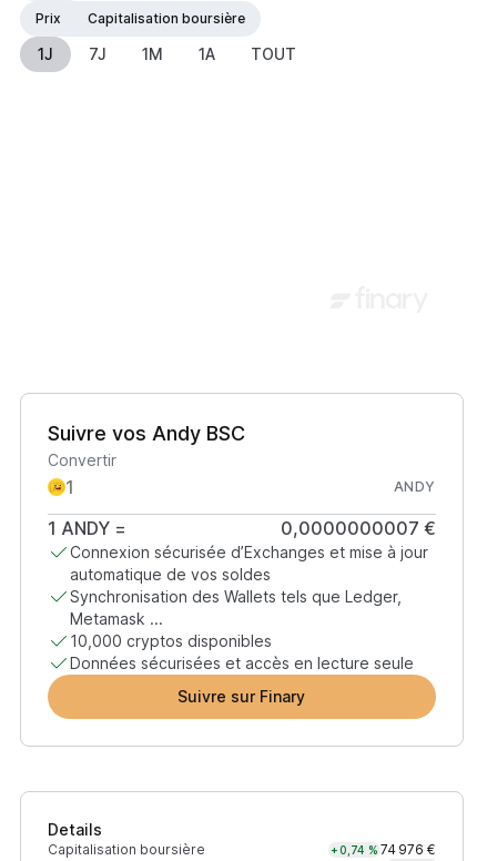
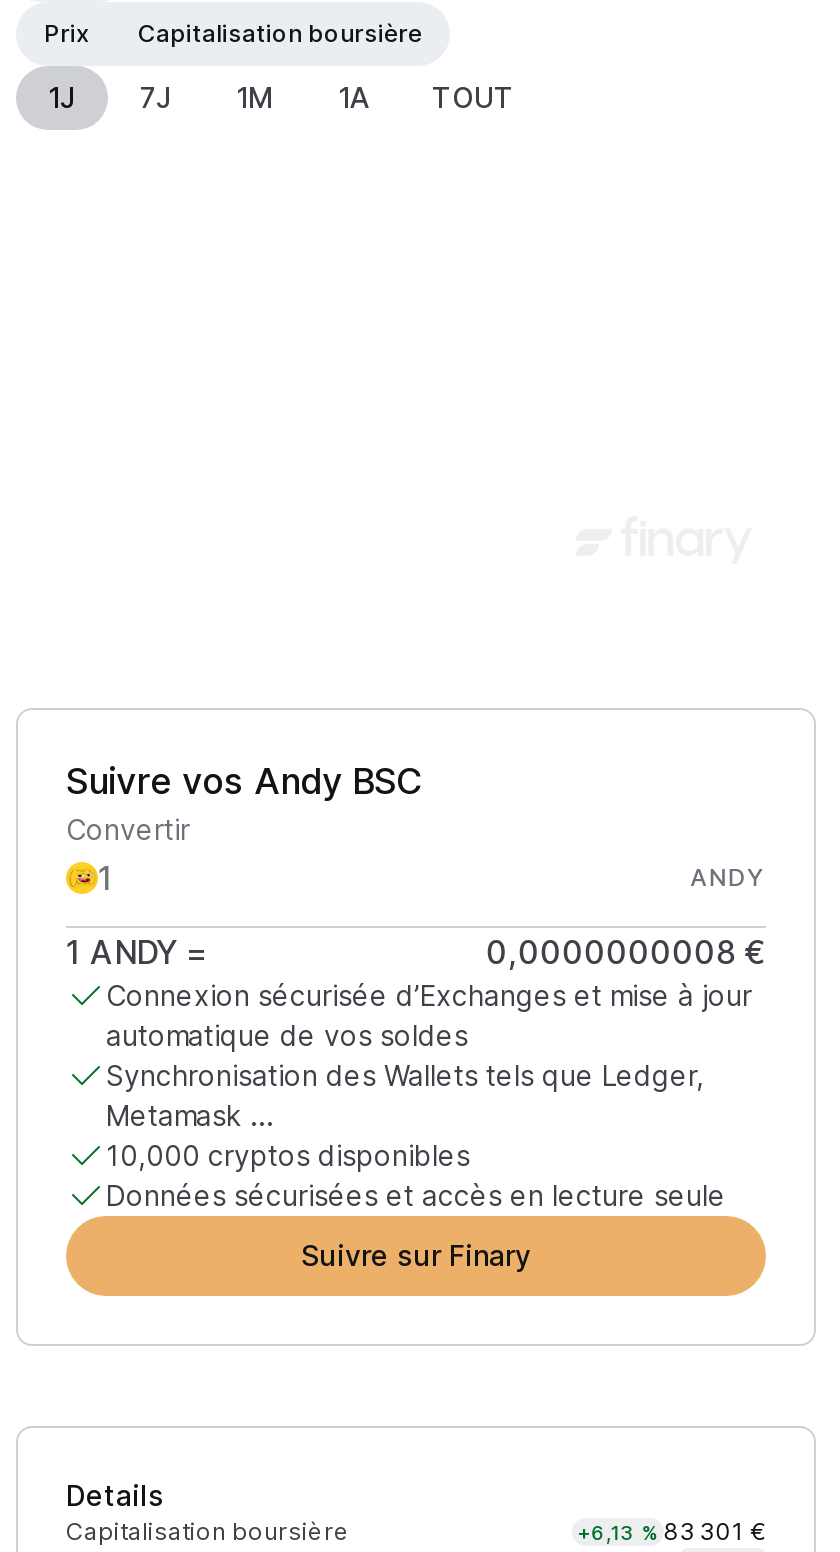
- 0,0000000007 €
+ 0,0000000008 €

- +0,74 % 74 976 €
+ +6,13 % 83 301 €
